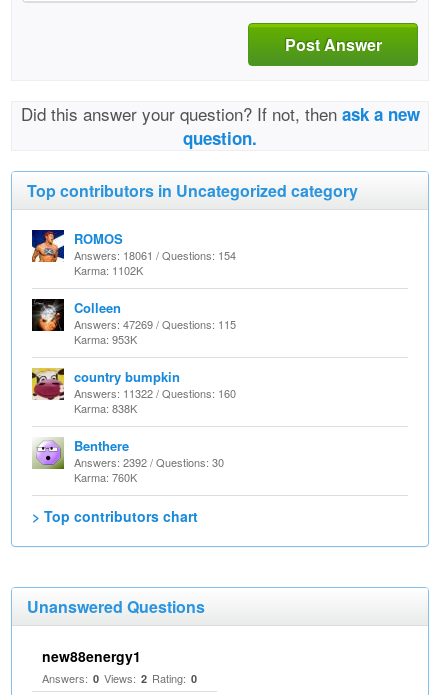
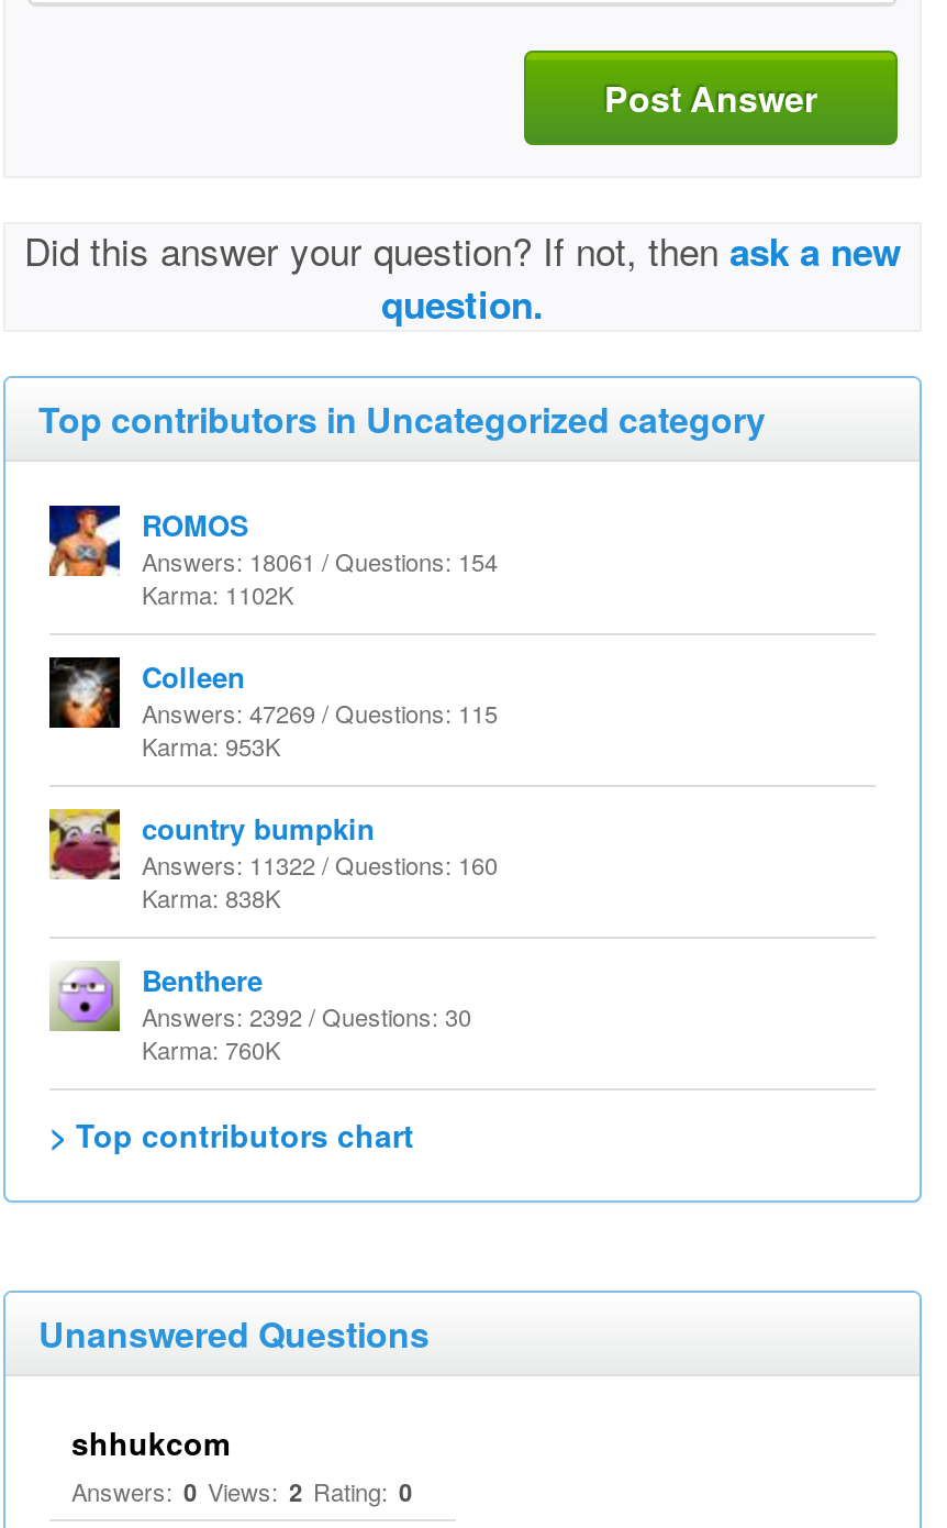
- new88energy1
+ shhukcom
